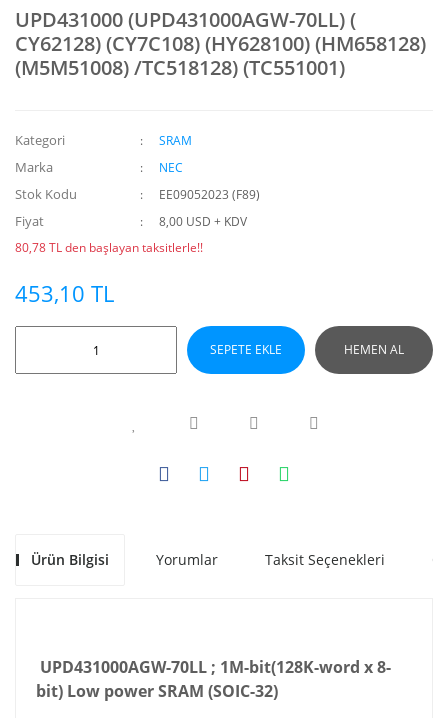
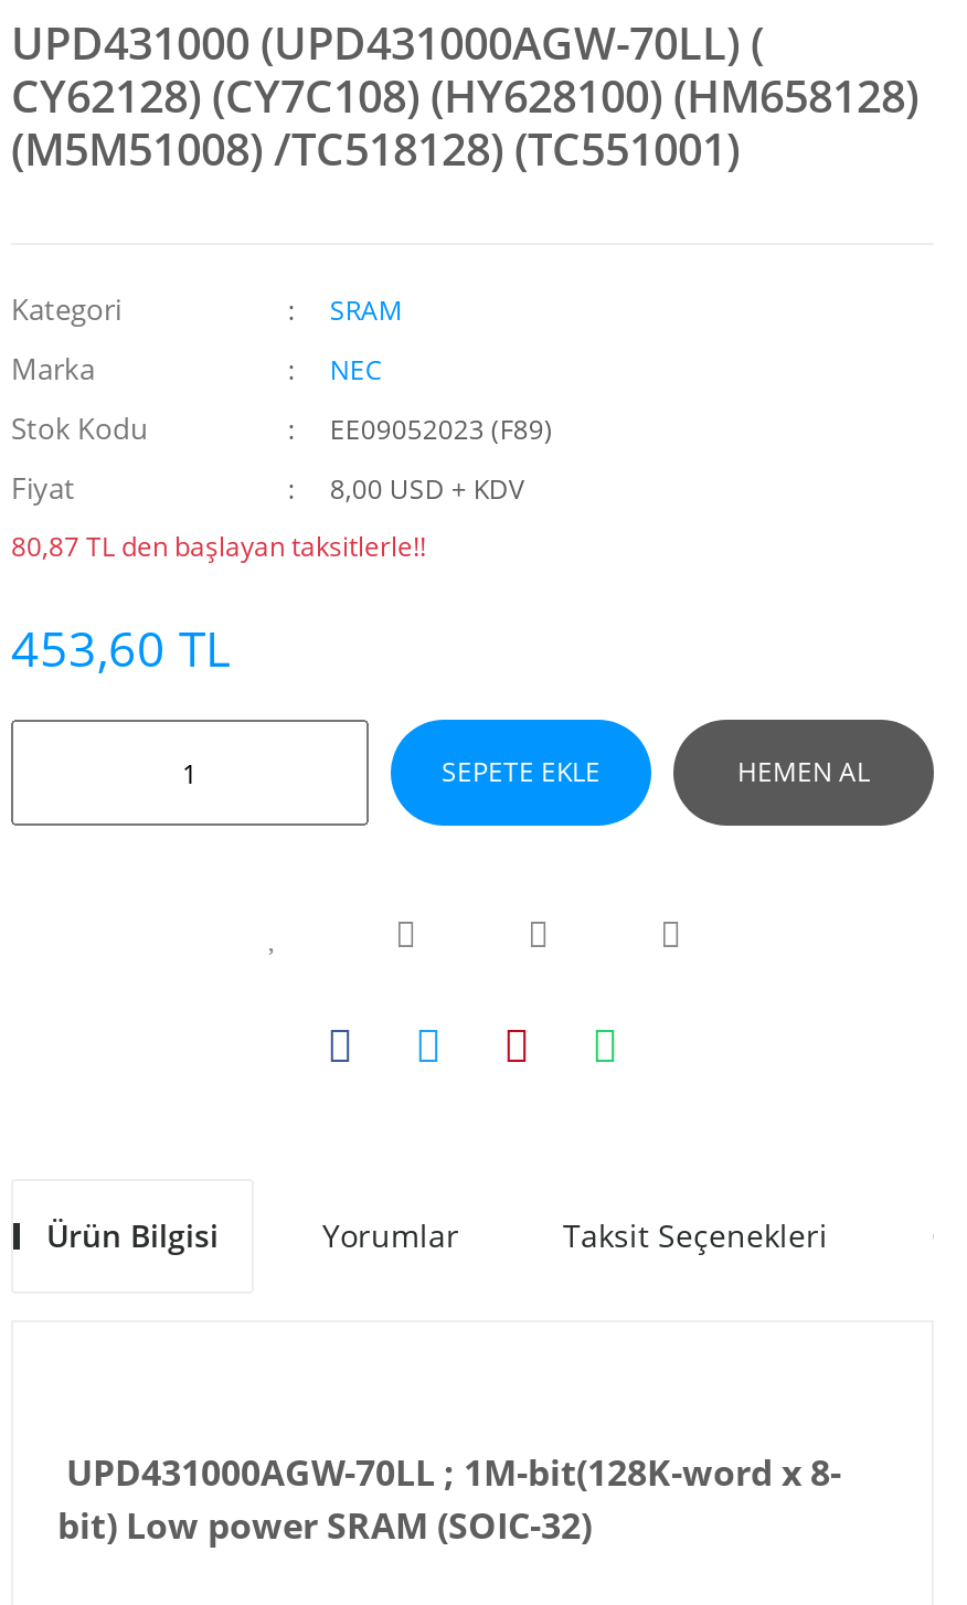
- 80,78 TL den başlayan taksitlerle!!
+ 80,87 TL den başlayan taksitlerle!!

- 453,10 TL
+ 453,60 TL
